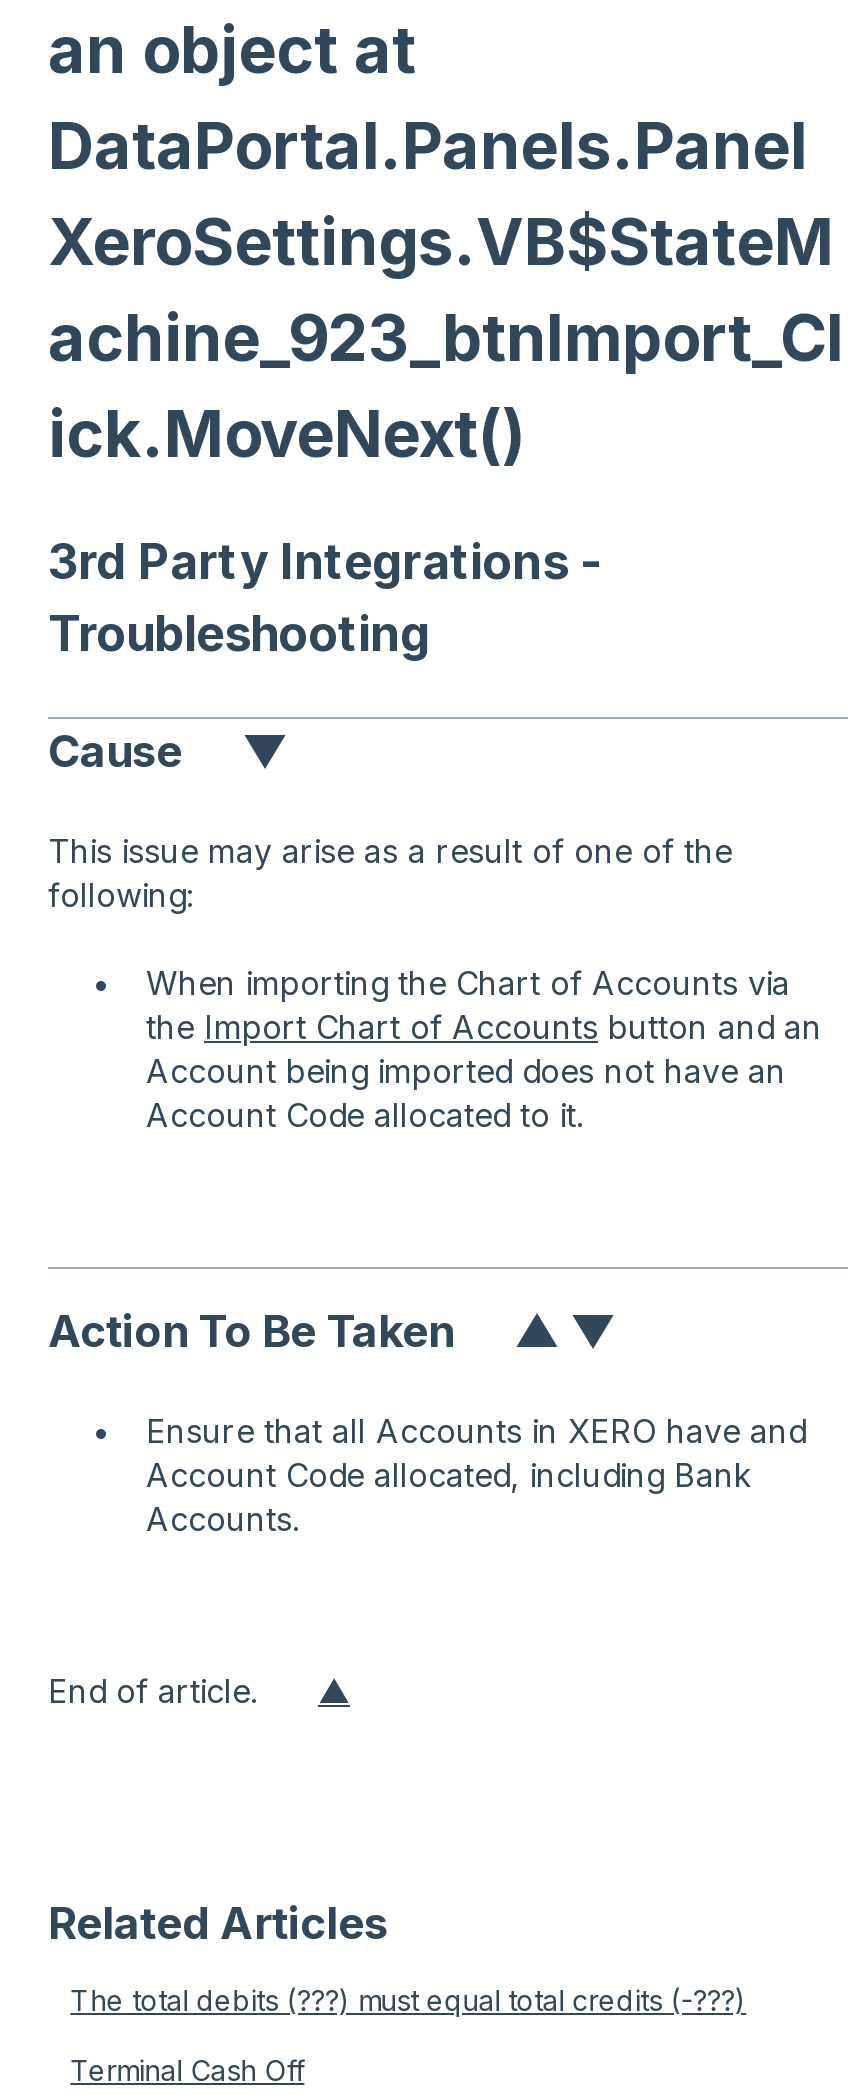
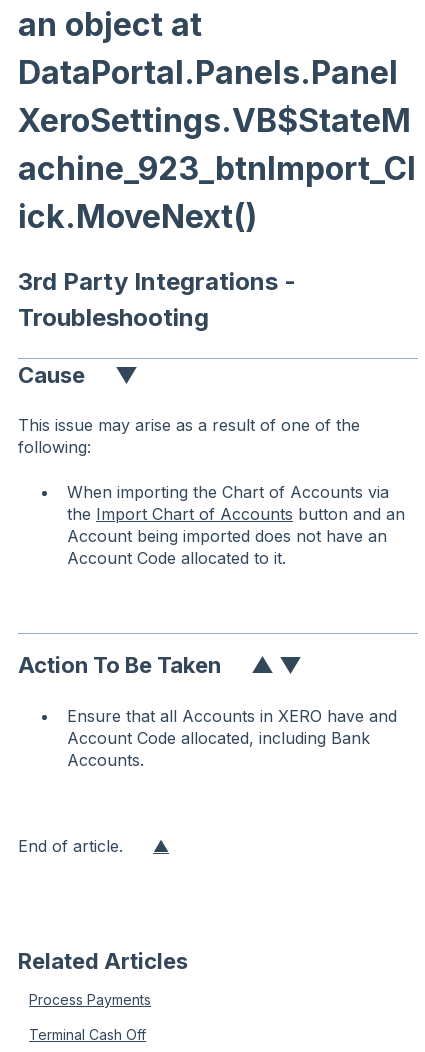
- The total debits (???) must equal total credits (-???)
+ Process Payments
